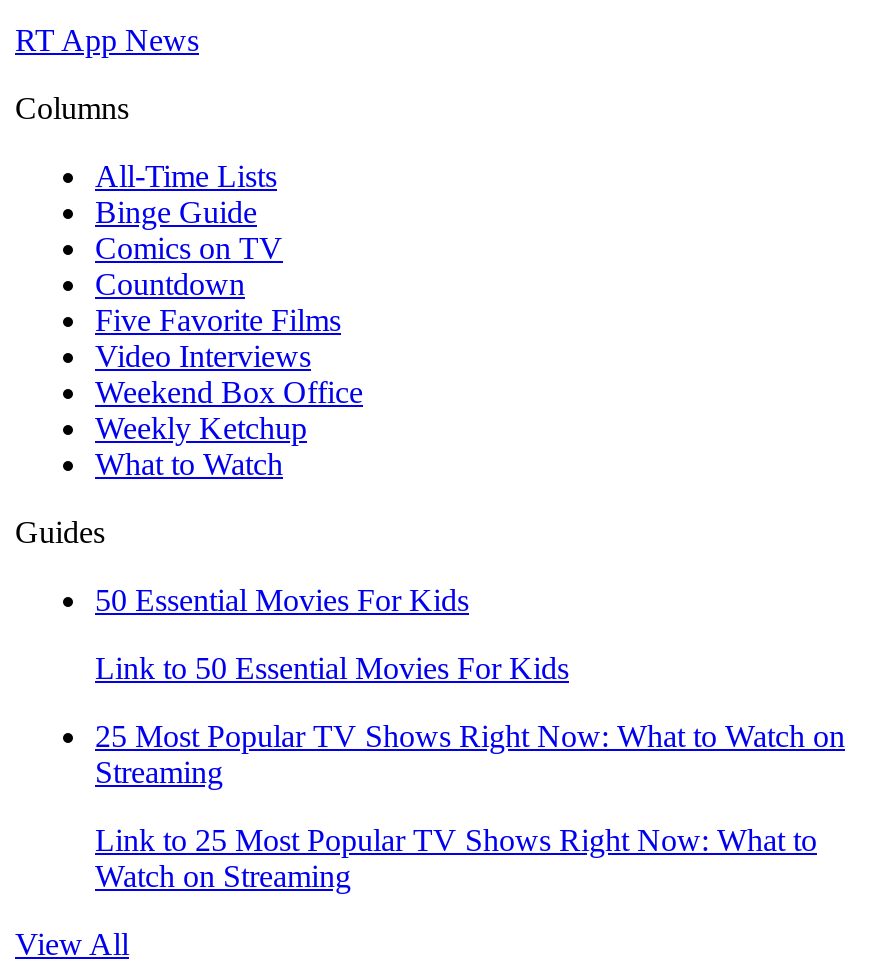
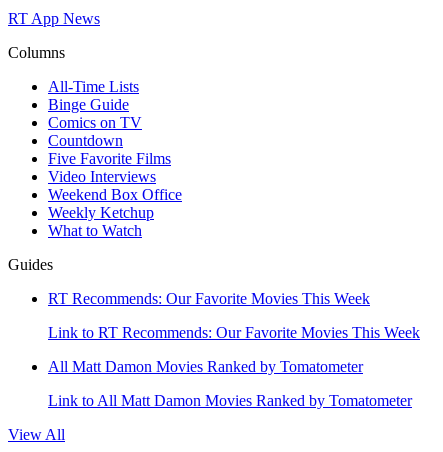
- 50 Essential Movies For Kids
+ RT Recommends: Our Favorite Movies This Week

- Link to 50 Essential Movies For Kids
+ Link to RT Recommends: Our Favorite Movies This Week

- 25 Most Popular TV Shows Right Now: What to Watch on
- Streaming
+ All Matt Damon Movies Ranked by Tomatometer

- Link to 25 Most Popular TV Shows Right Now: What to
- Watch on Streaming
+ Link to All Matt Damon Movies Ranked by Tomatometer
